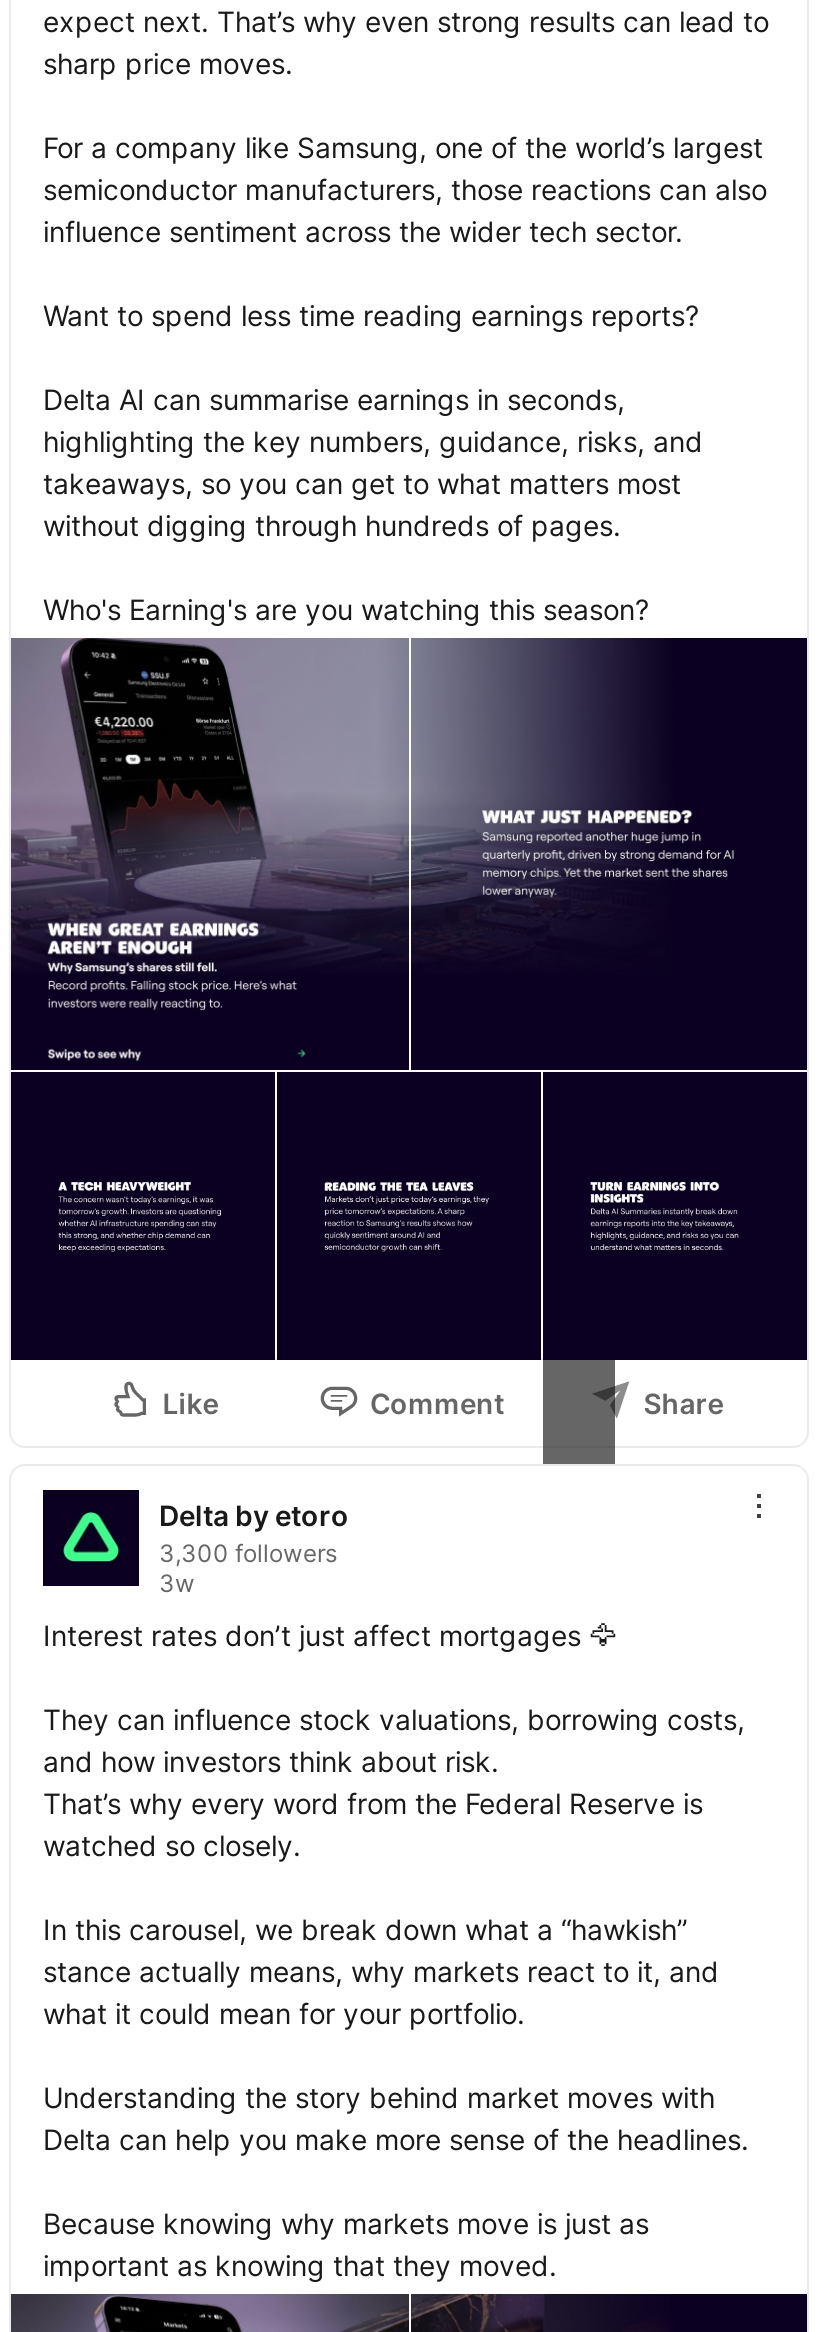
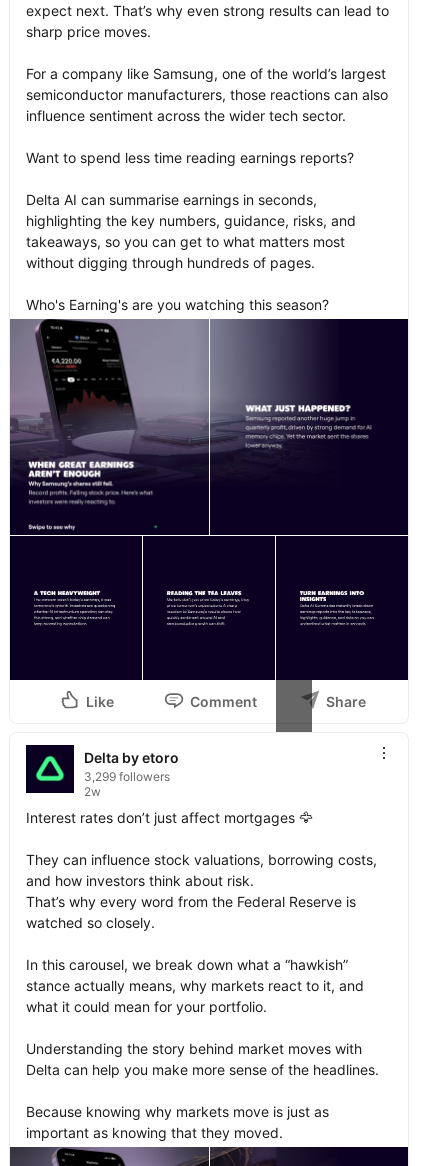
- 3,300 followers
- 3w
+ 3,299 followers
+ 2w
